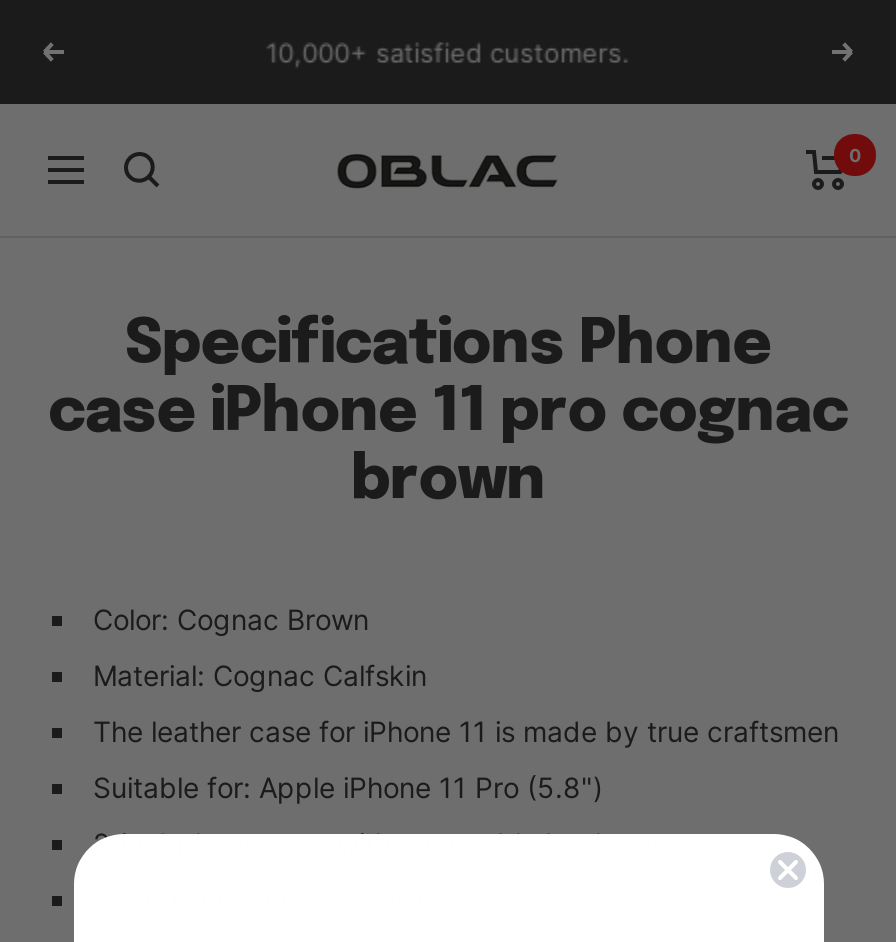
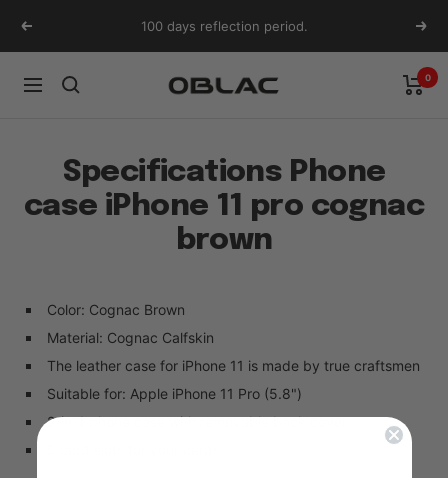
- 10,000+ satisfied customers.
+ 100 days reflection period.
